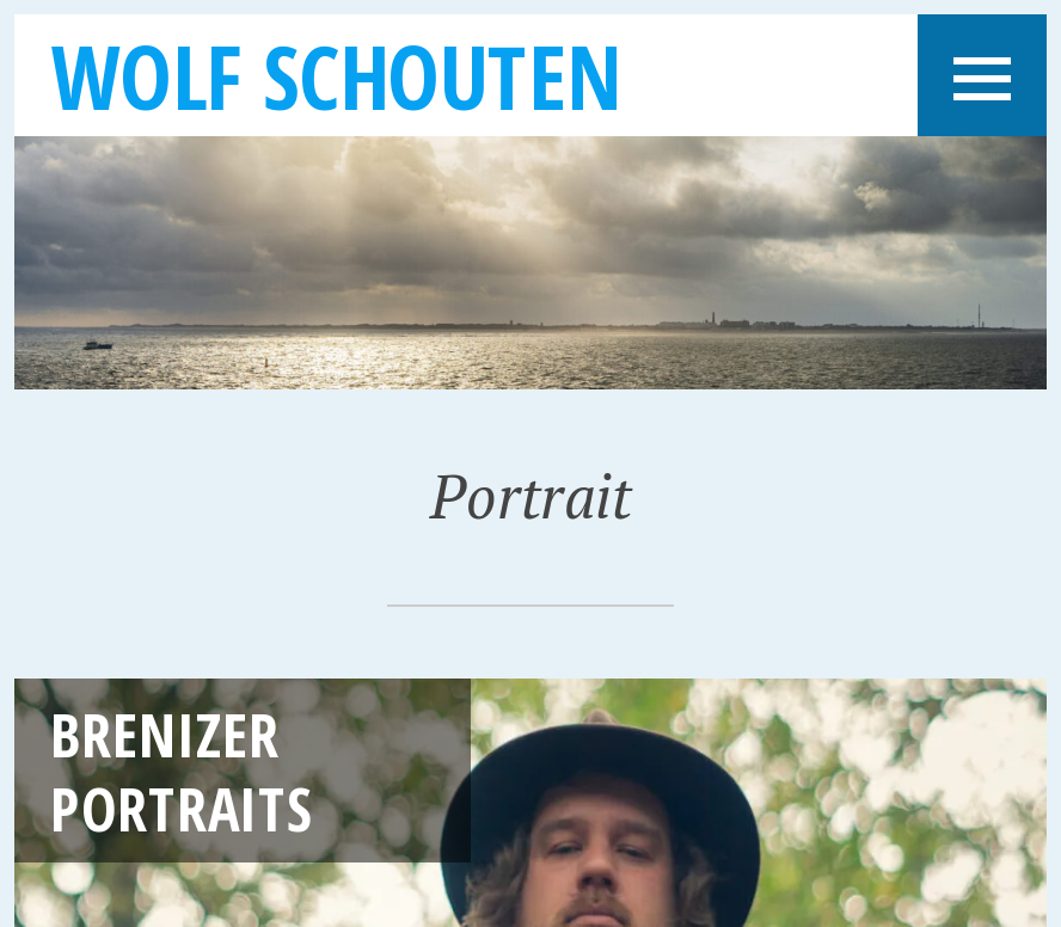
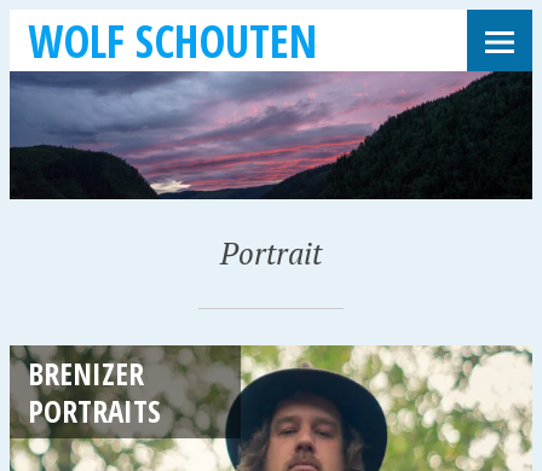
- [image]
+ [image]
